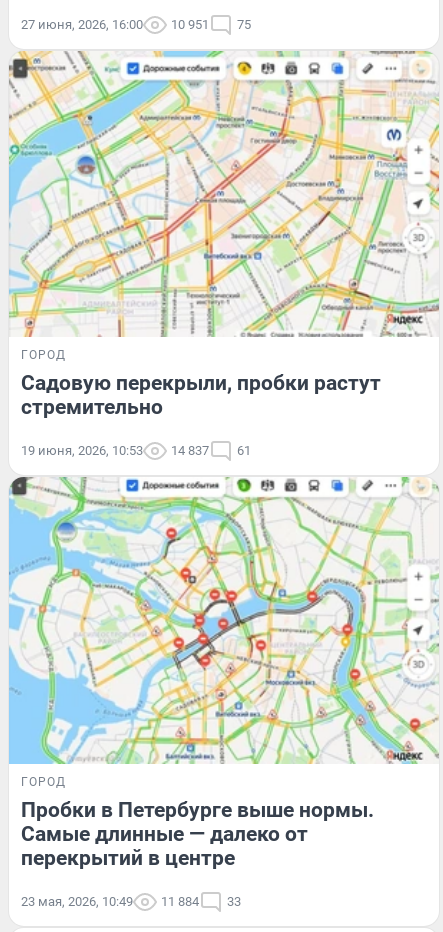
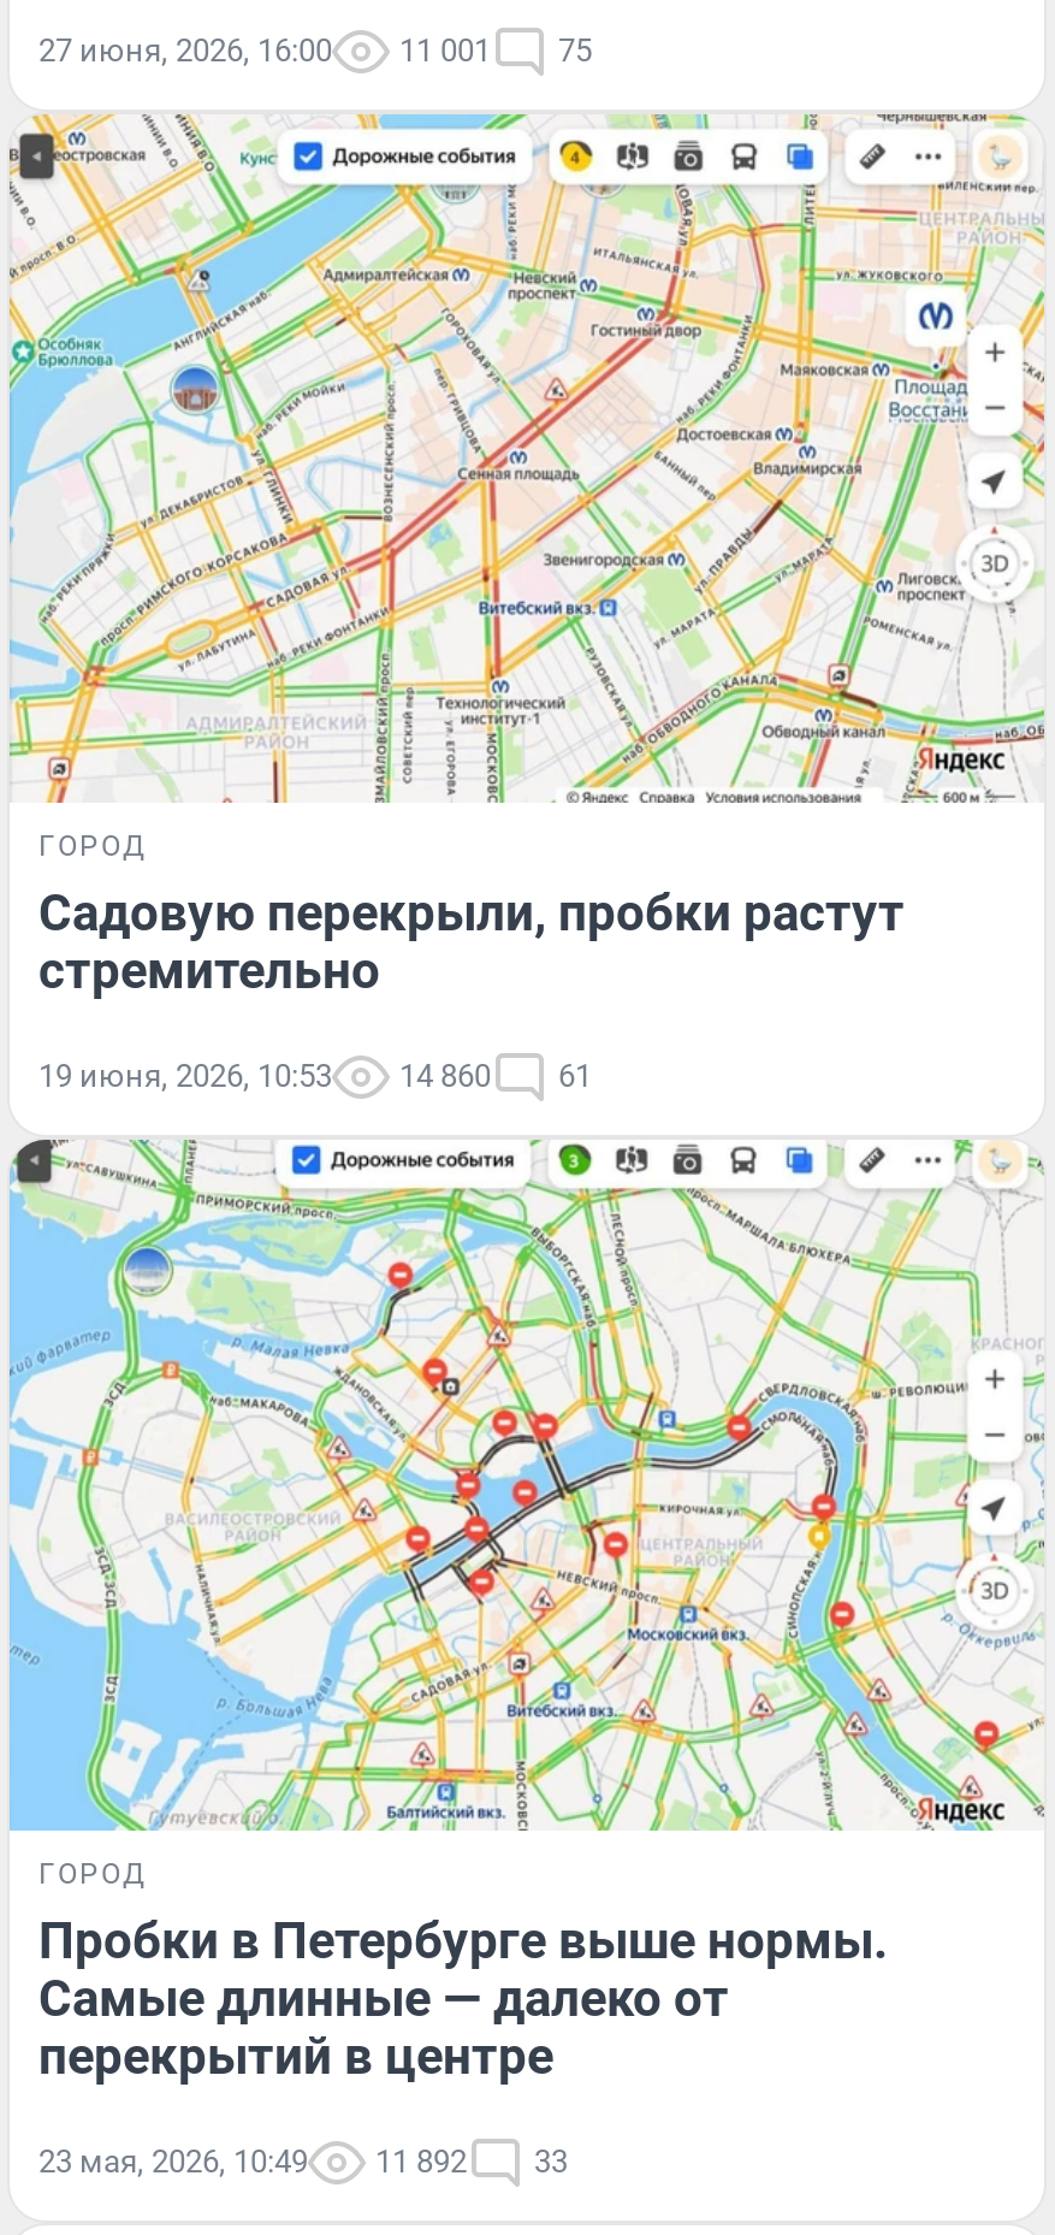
- 27 июня, 2026, 16:00 10 951 75
+ 27 июня, 2026, 16:00 11 001 75

- 19 июня, 2026, 10:53 14 837 61
+ 19 июня, 2026, 10:53 14 860 61

- 23 мая, 2026, 10:49 11 884 33
+ 23 мая, 2026, 10:49 11 892 33
